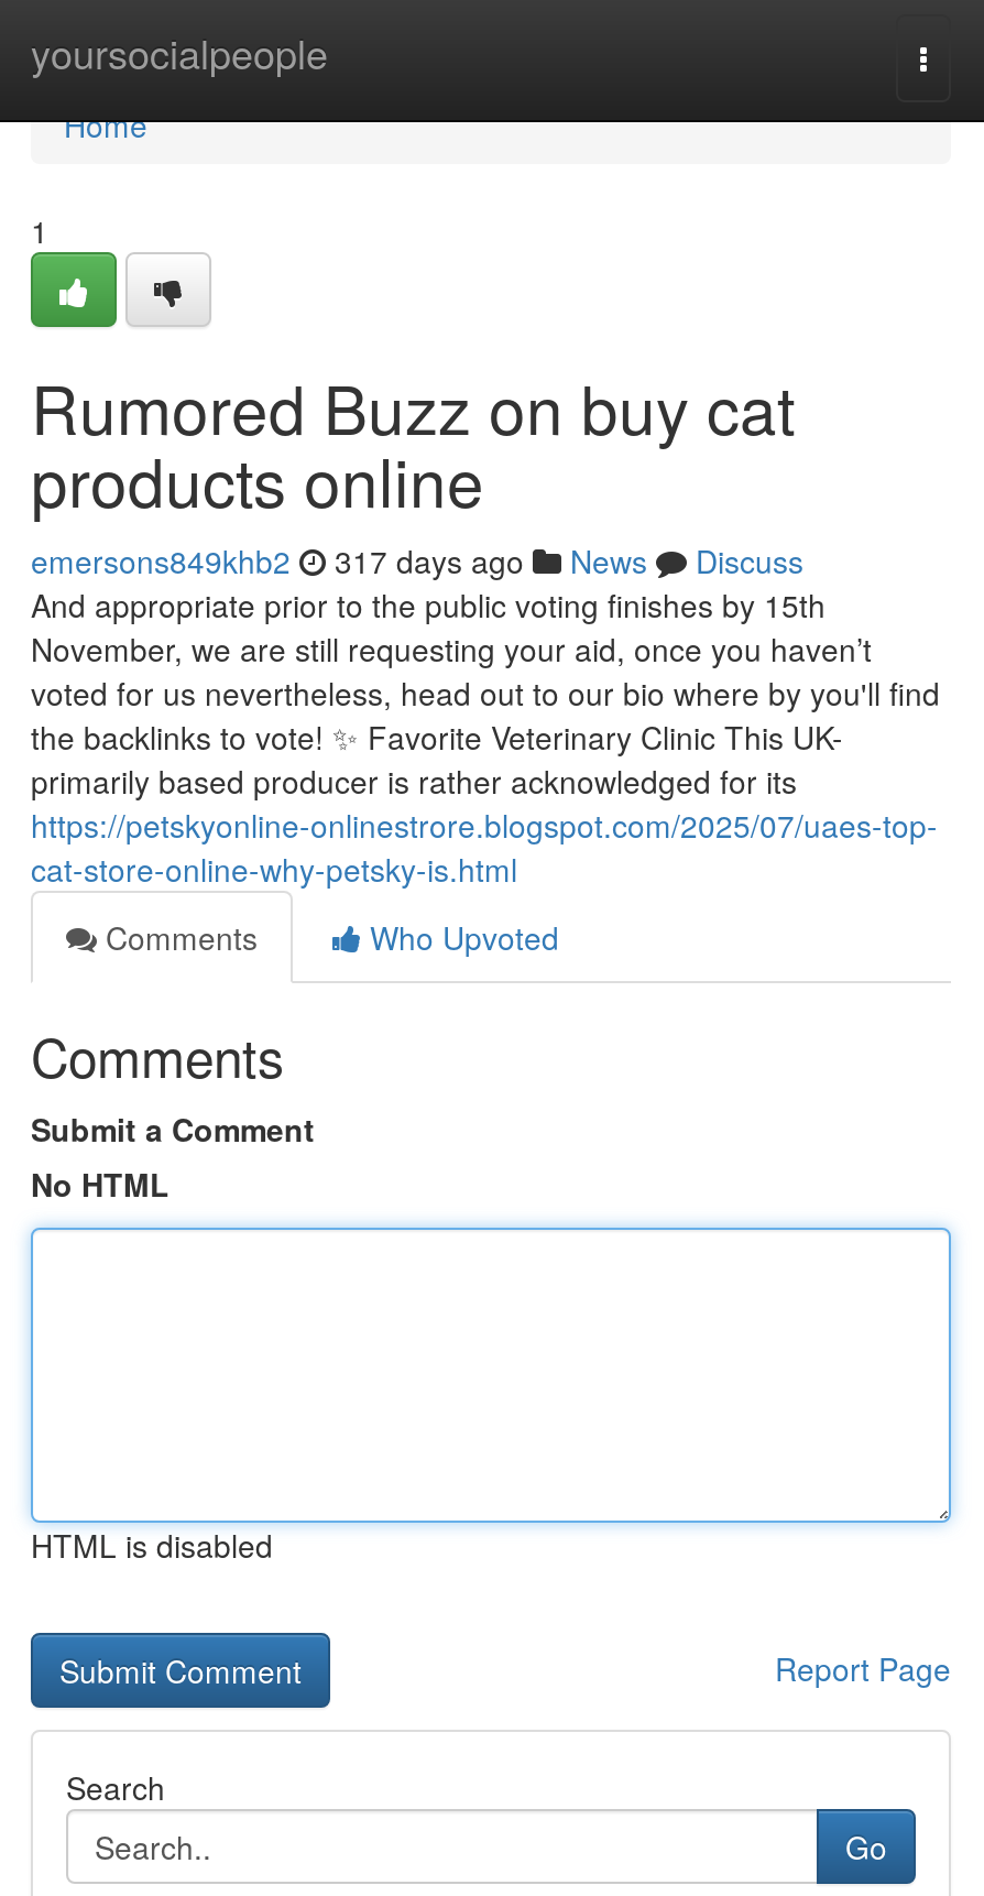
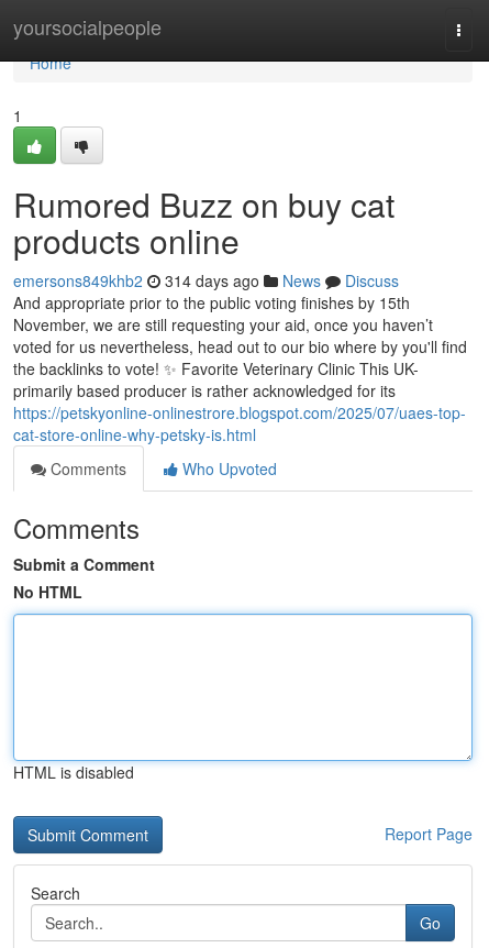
- emersons849khb2 317 days ago News Discuss
+ emersons849khb2 314 days ago News Discuss
